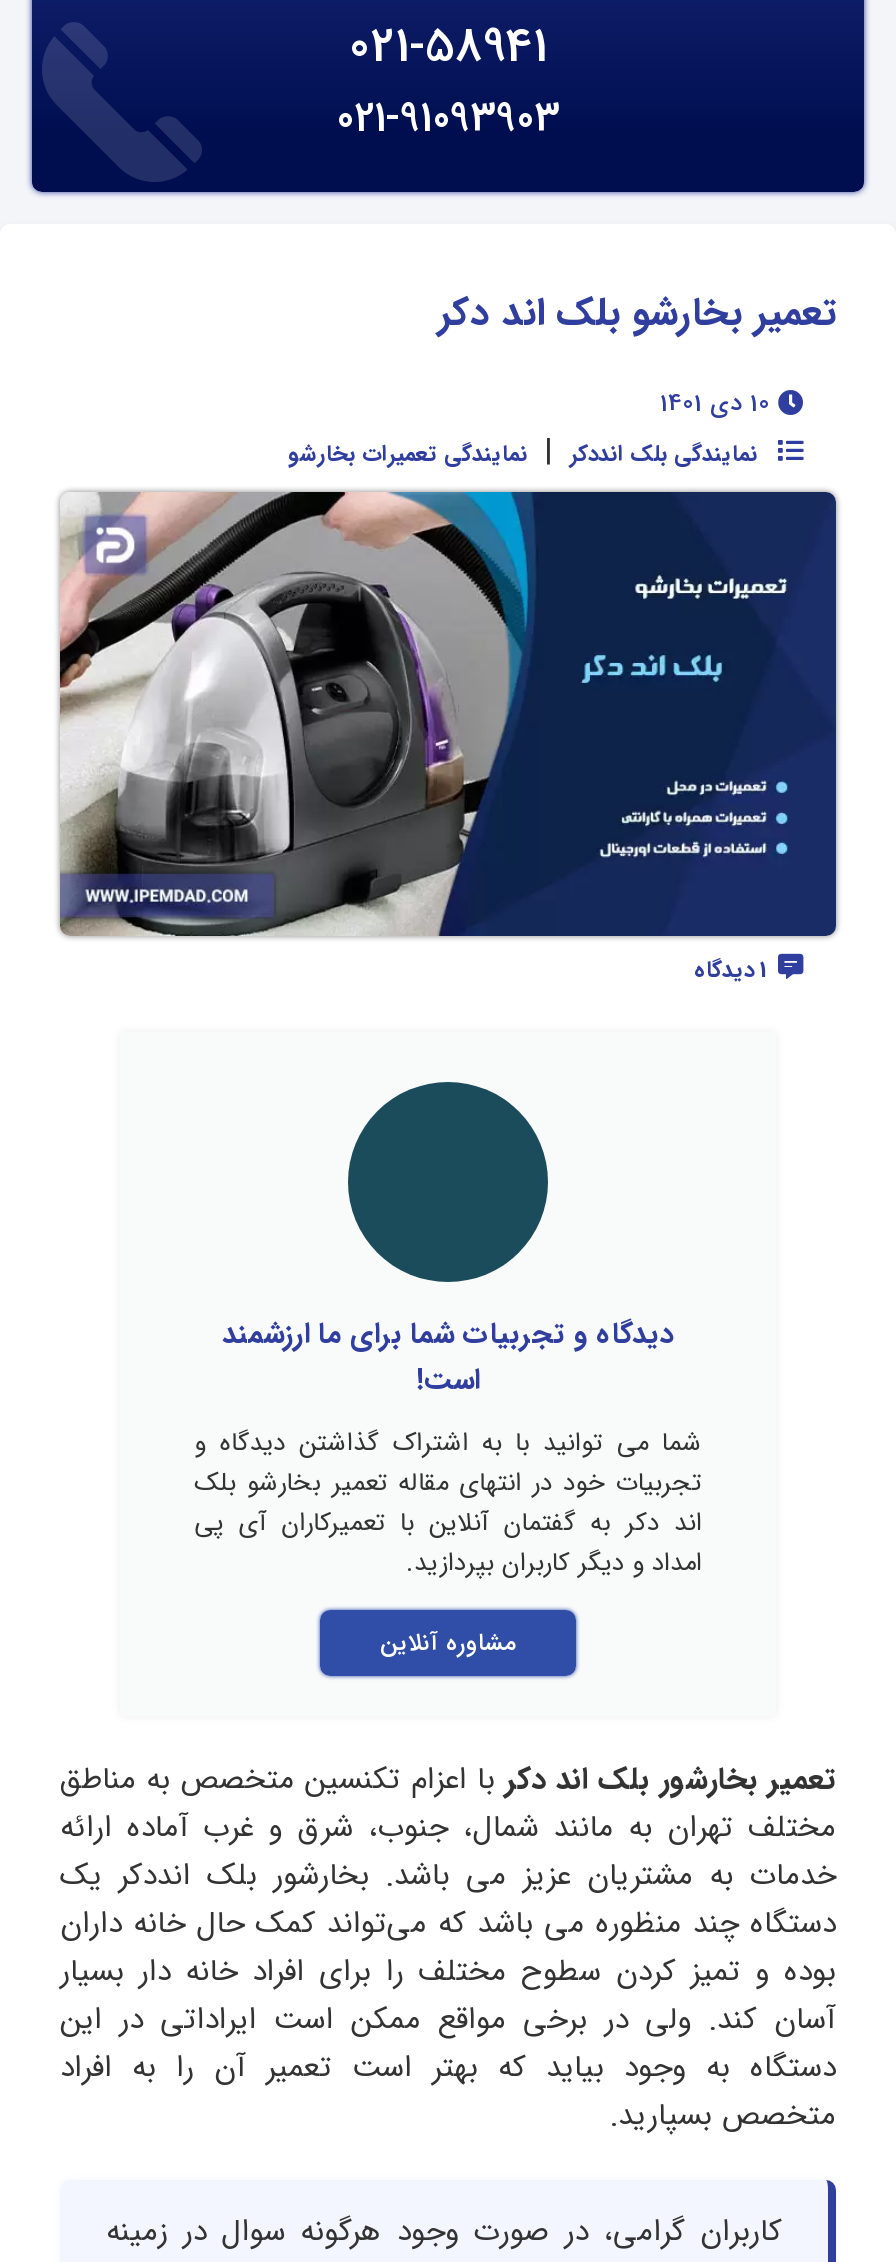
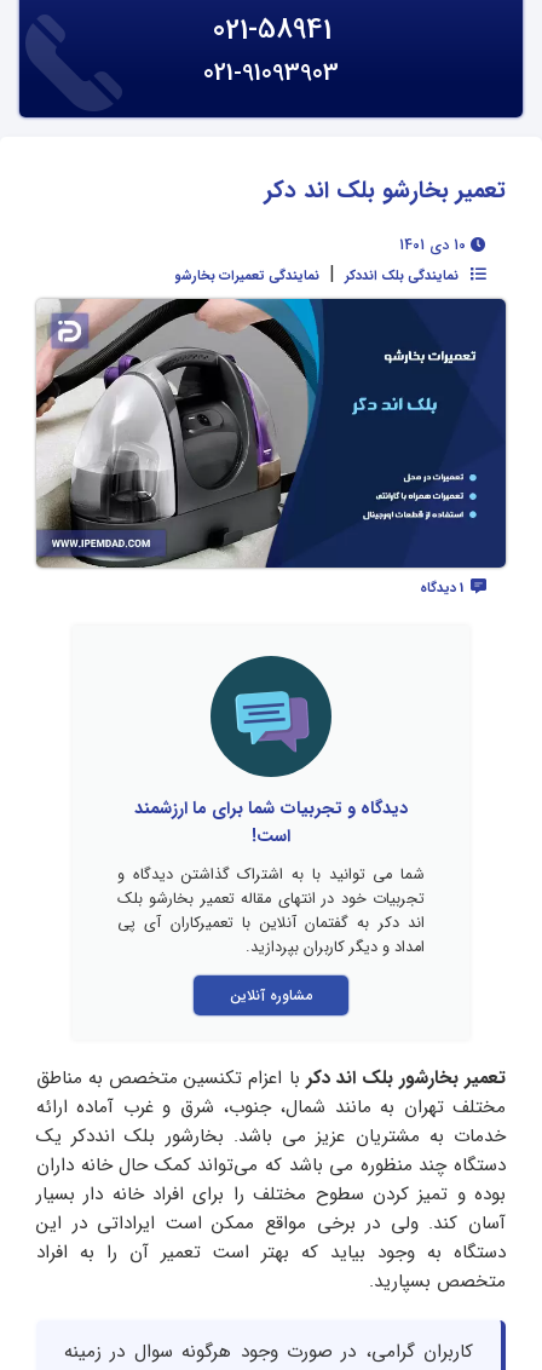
+ [image]
